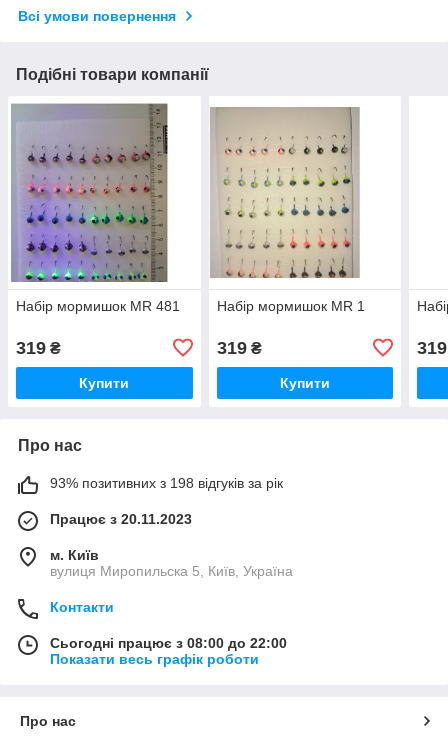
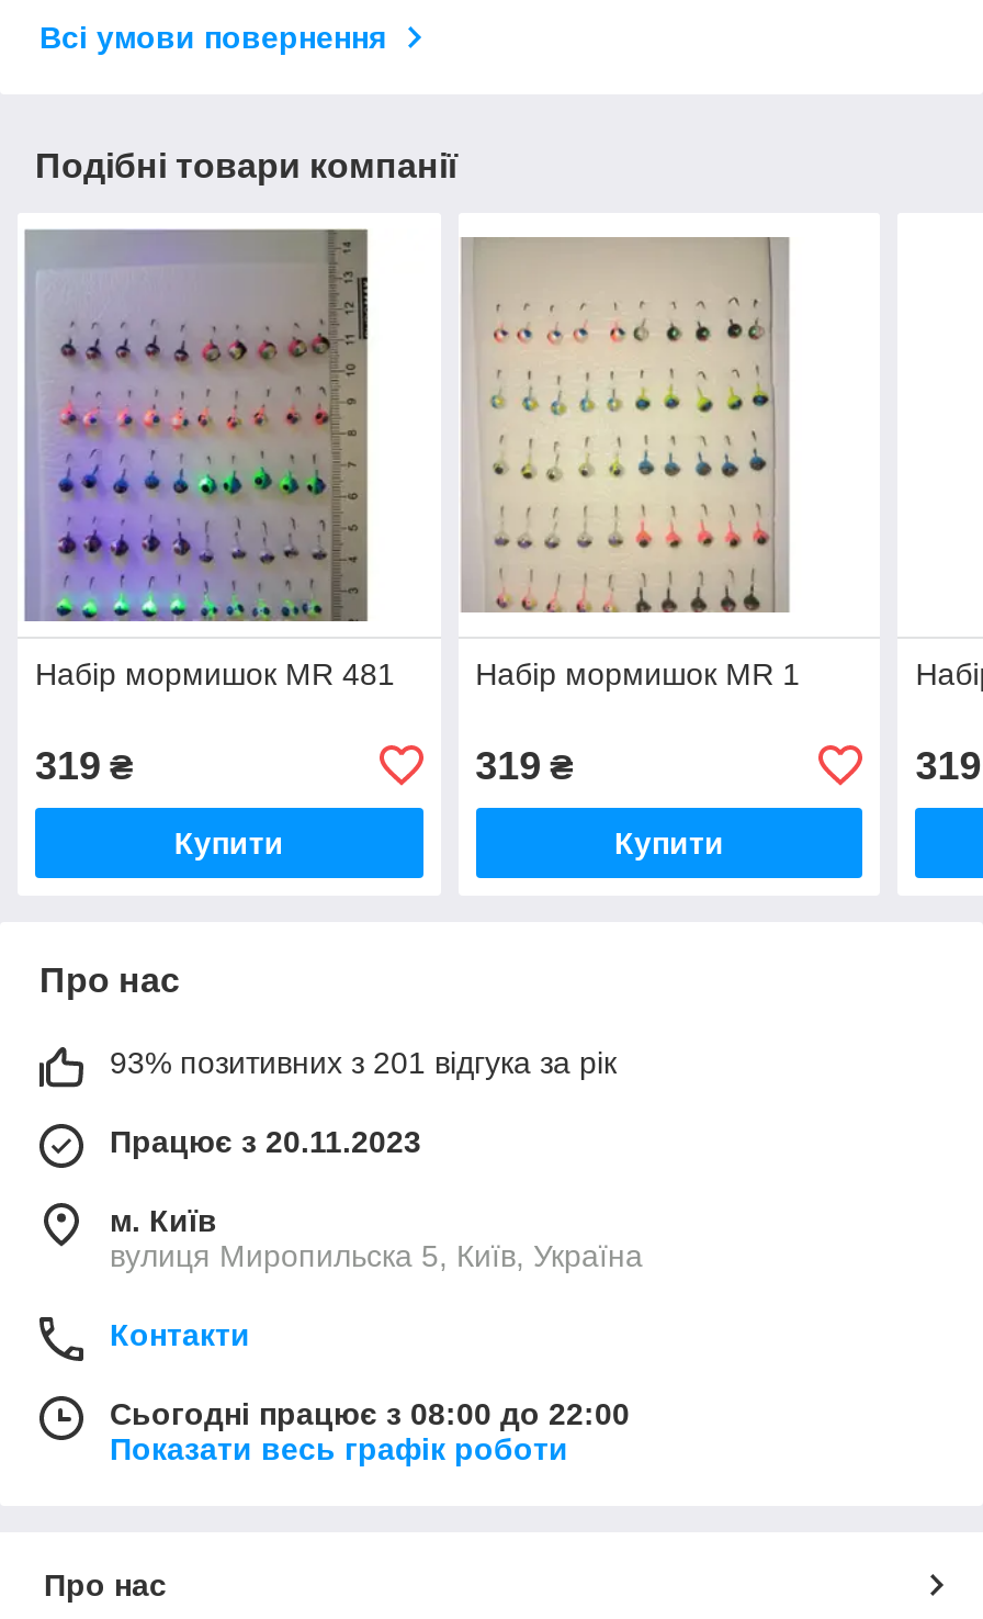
- 93% позитивних з 198 відгуків за рік
+ 93% позитивних з 201 відгука за рік
